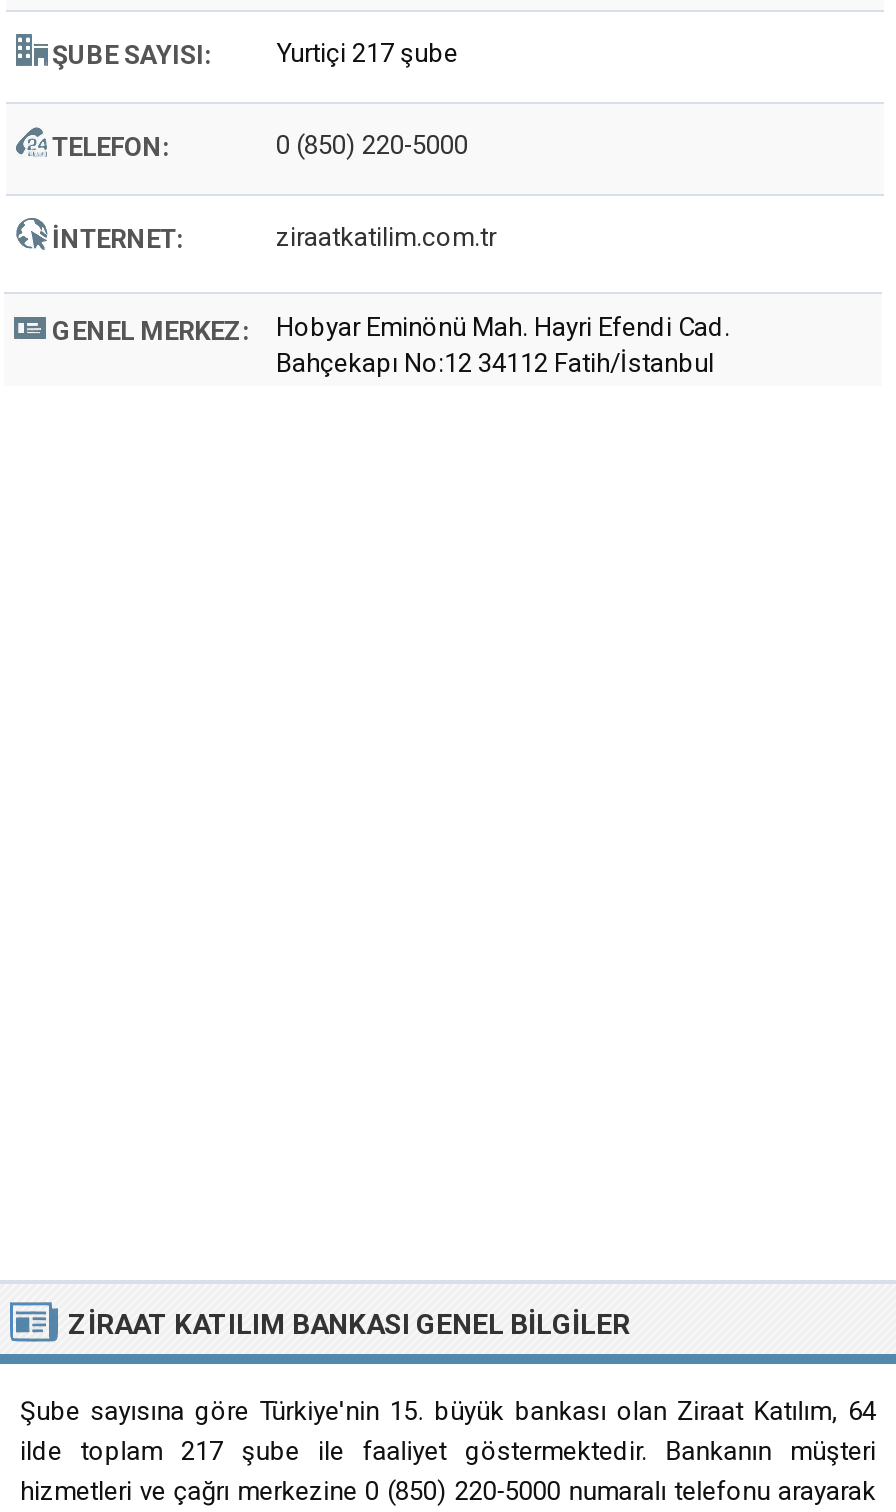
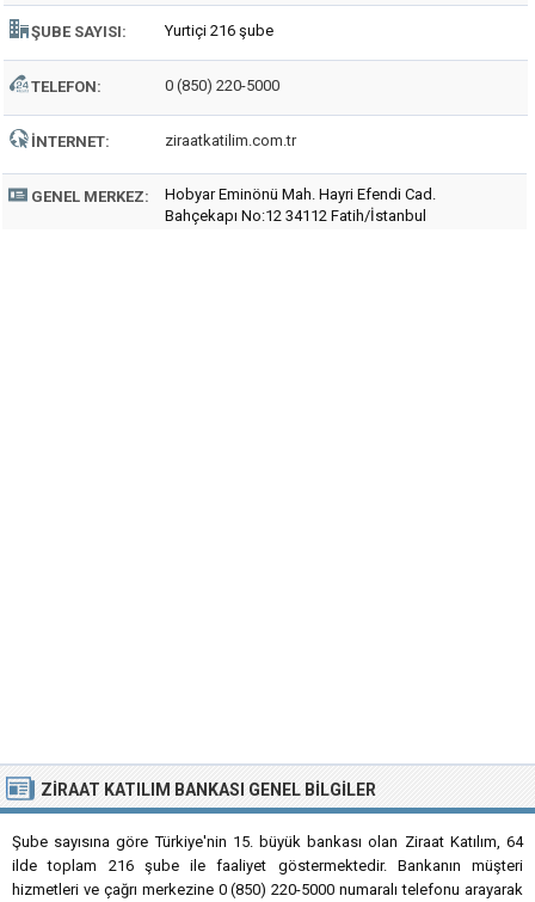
- Yurtiçi 217 şube
+ Yurtiçi 216 şube

- ilde toplam 217 şube ile faaliyet göstermektedir. Bankanın müşteri
+ ilde toplam 216 şube ile faaliyet göstermektedir. Bankanın müşteri
